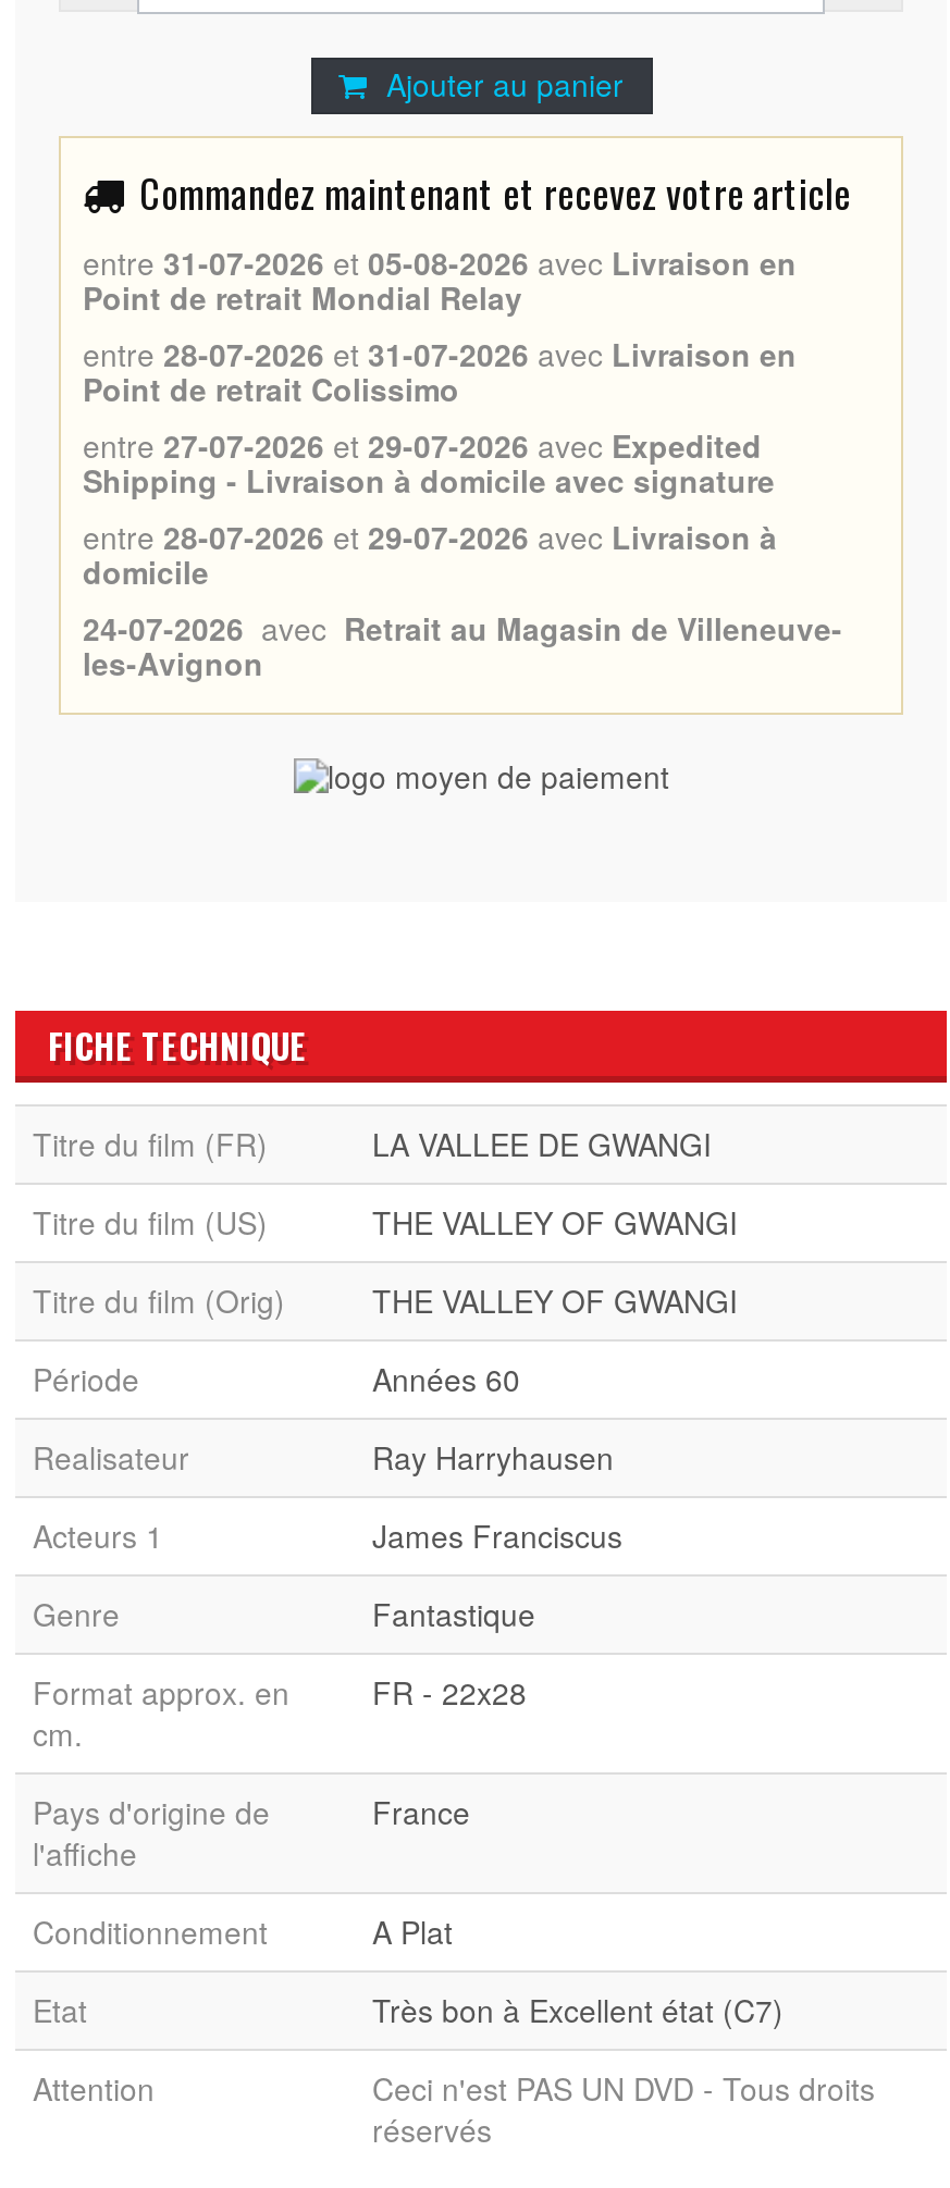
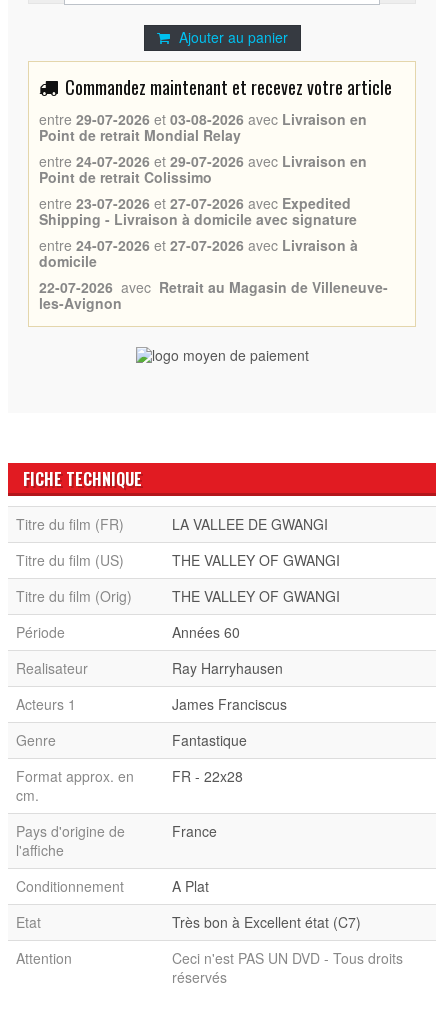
- entre 31-07-2026 et 05-08-2026 avec Livraison en
+ entre 29-07-2026 et 03-08-2026 avec Livraison en

- entre 28-07-2026 et 31-07-2026 avec Livraison en
+ entre 24-07-2026 et 29-07-2026 avec Livraison en

- entre 27-07-2026 et 29-07-2026 avec Expedited
+ entre 23-07-2026 et 27-07-2026 avec Expedited

- entre 28-07-2026 et 29-07-2026 avec Livraison à
+ entre 24-07-2026 et 27-07-2026 avec Livraison à

- 24-07-2026 avec Retrait au Magasin de Villeneuve-
+ 22-07-2026 avec Retrait au Magasin de Villeneuve-
